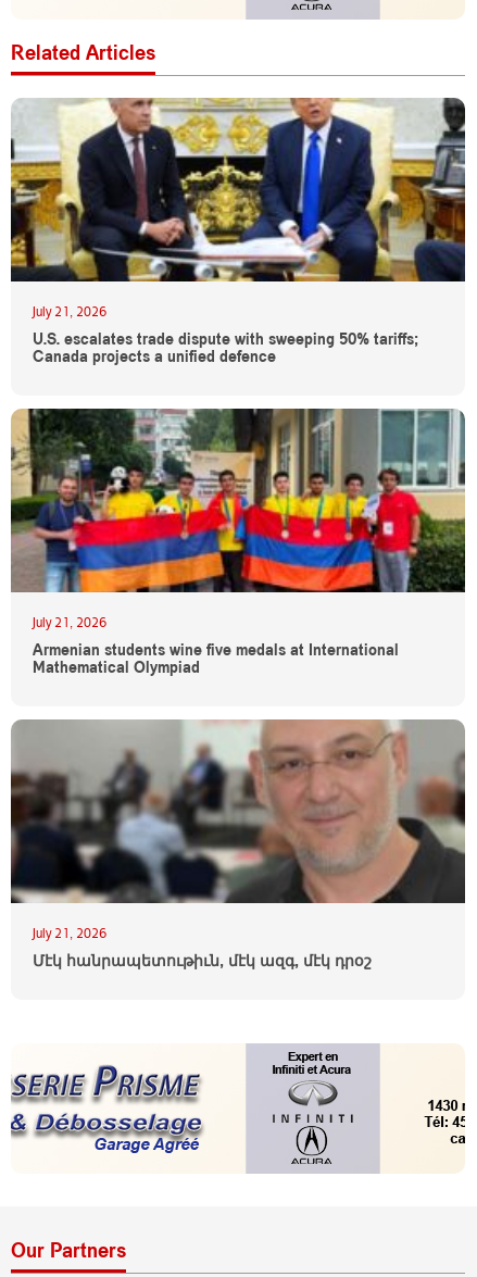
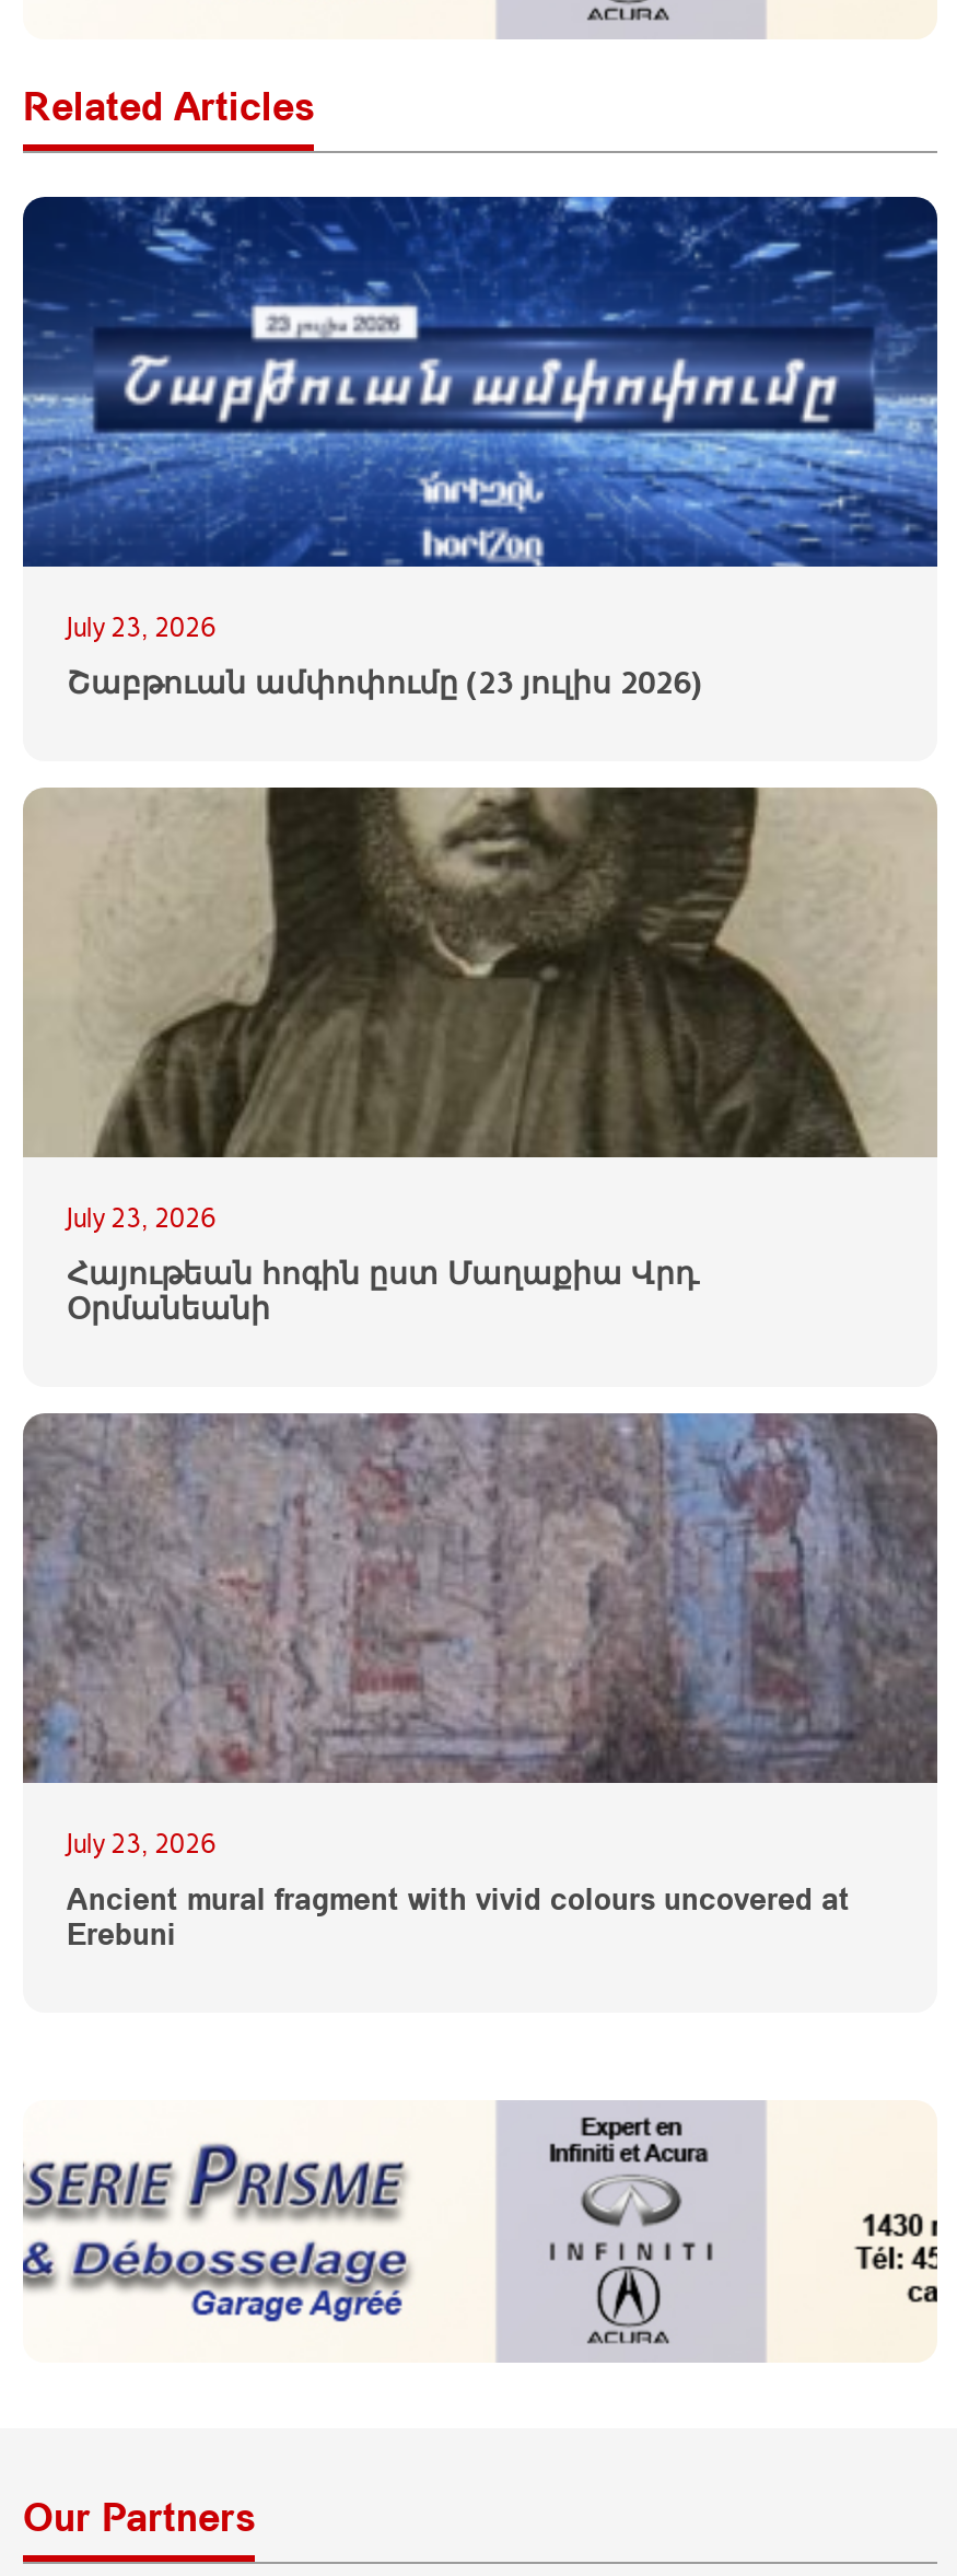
- [image]
- July 21, 2026
+ [image]
+ July 23, 2026

- U.S. escalates trade dispute with sweeping 50% tariffs;
- Canada projects a unified defence
+ Շաբթուան ամփոփումը (23 յուլիս 2026)

- [image]
- July 21, 2026
+ [image]
+ July 23, 2026

- Armenian students wine five medals at International
- Mathematical Olympiad
+ Հայութեան հոգին ըստ Մաղաքիա Վրդ.
+ Օրմանեանի

- [image]
- July 21, 2026
+ [image]
+ July 23, 2026

- Մէկ հանրապետութիւն, մէկ ազգ, մէկ դրօշ
+ Ancient mural fragment with vivid colours uncovered at
+ Erebuni
